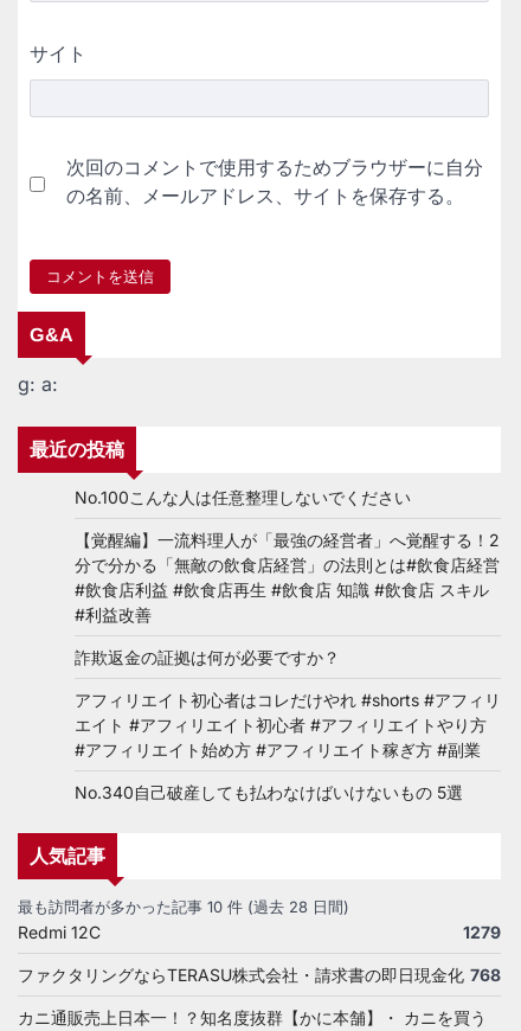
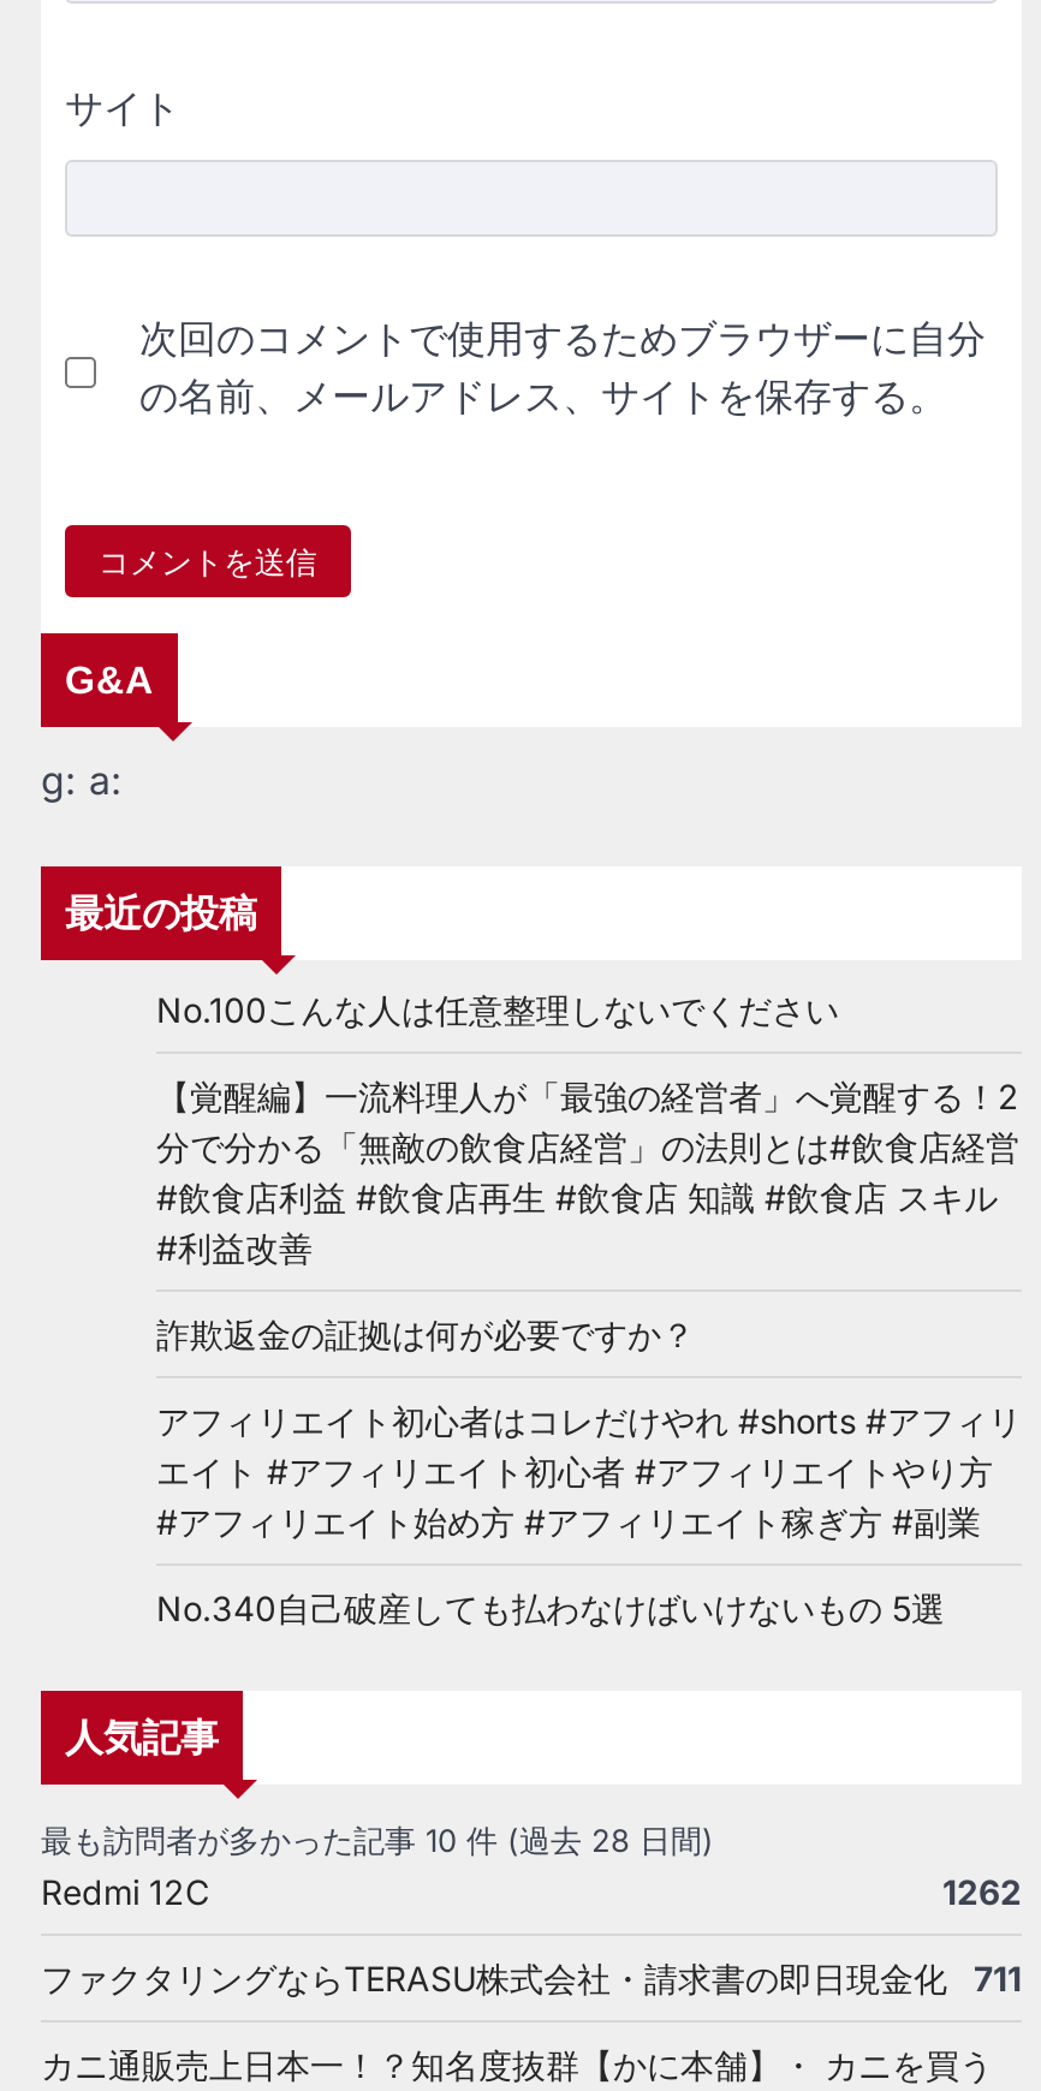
- 1279
+ 1262

- ファクタリングならTERASU株式会社・請求書の即日現金化 768
+ ファクタリングならTERASU株式会社・請求書の即日現金化
+ 711
